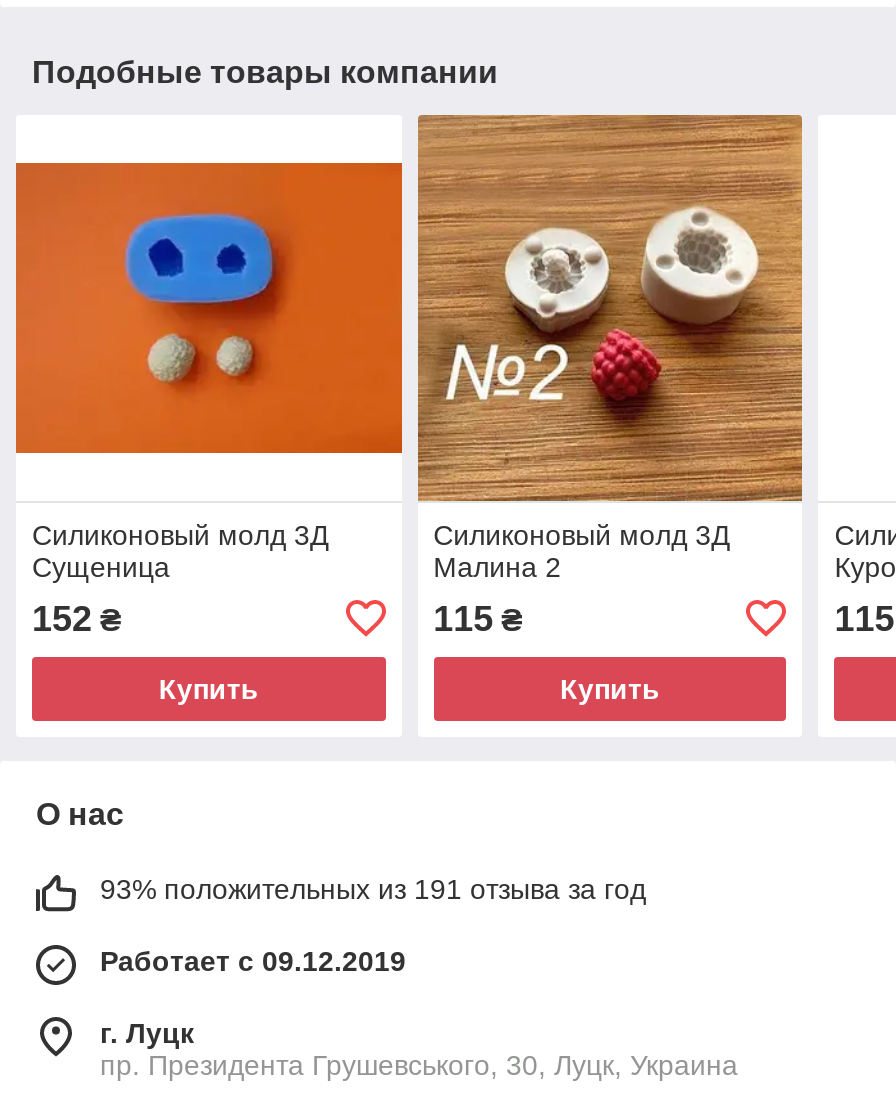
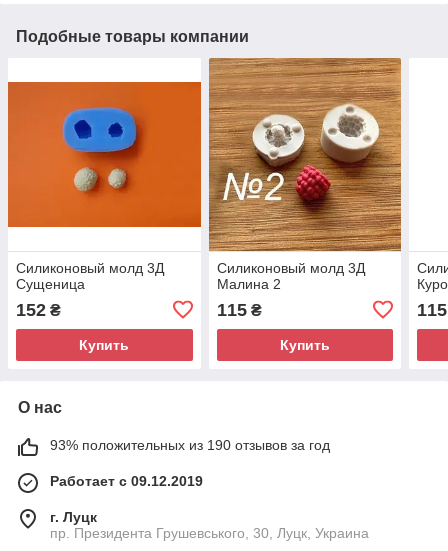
- 93% положительных из 191 отзыва за год
+ 93% положительных из 190 отзывов за год
